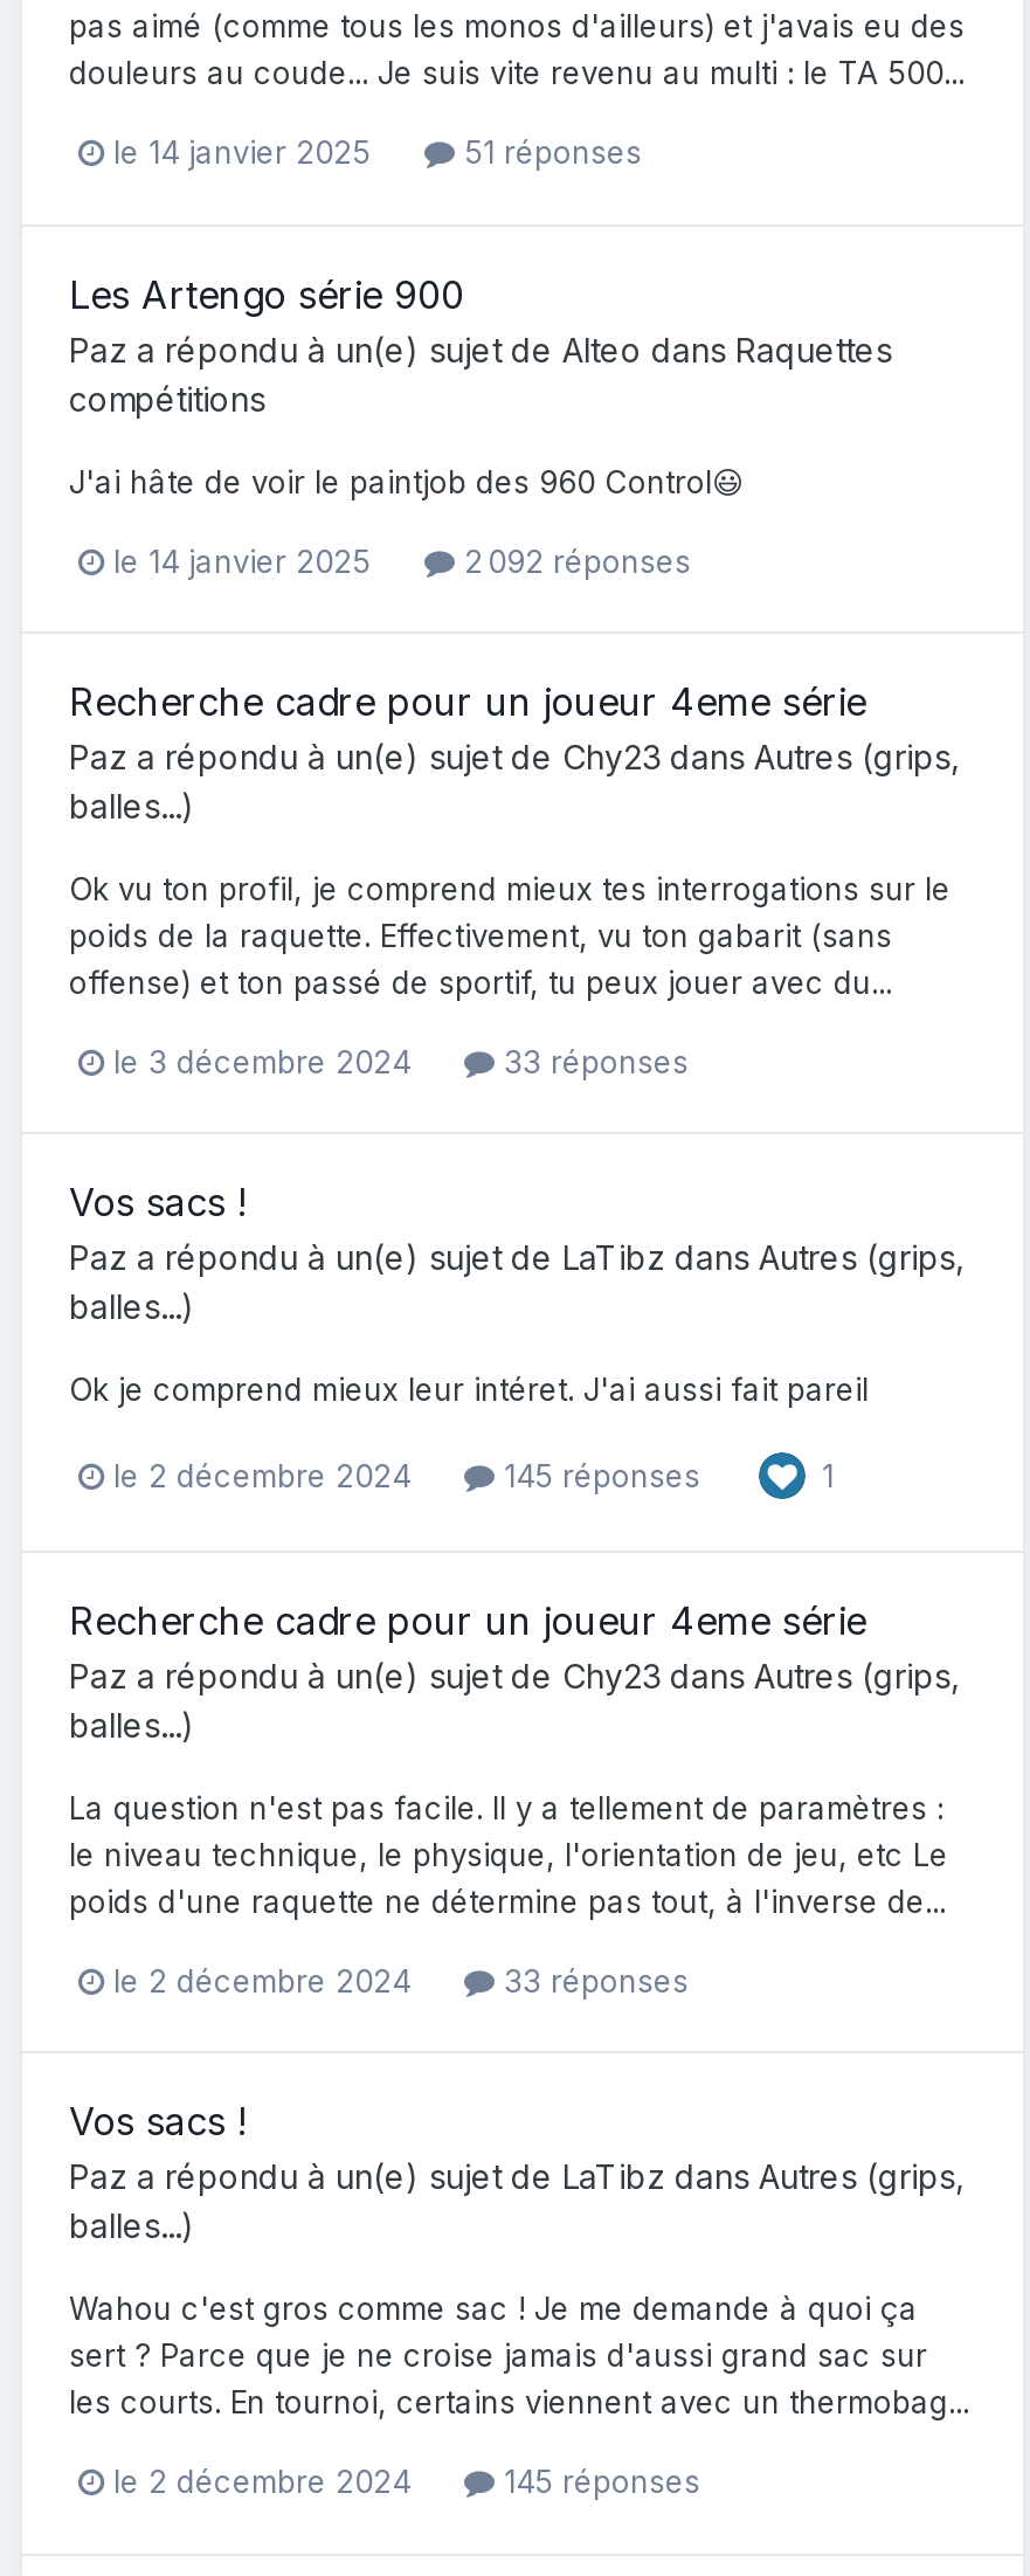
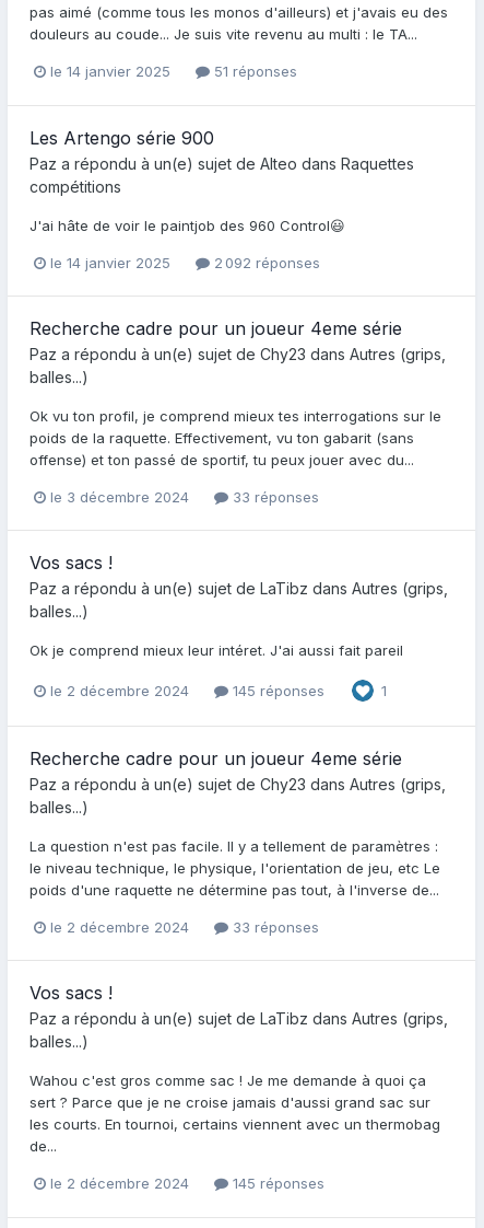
- douleurs au coude... Je suis vite revenu au multi : le TA 500...
+ douleurs au coude... Je suis vite revenu au multi : le TA...

- les courts. En tournoi, certains viennent avec un thermobag...
+ les courts. En tournoi, certains viennent avec un thermobag
+ de...
